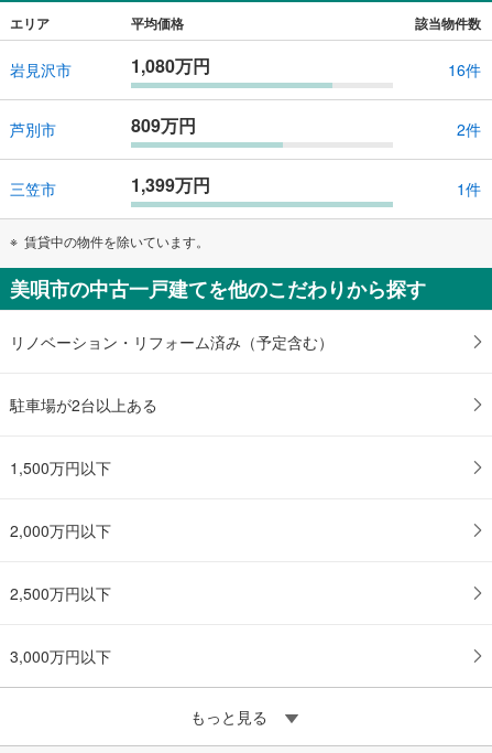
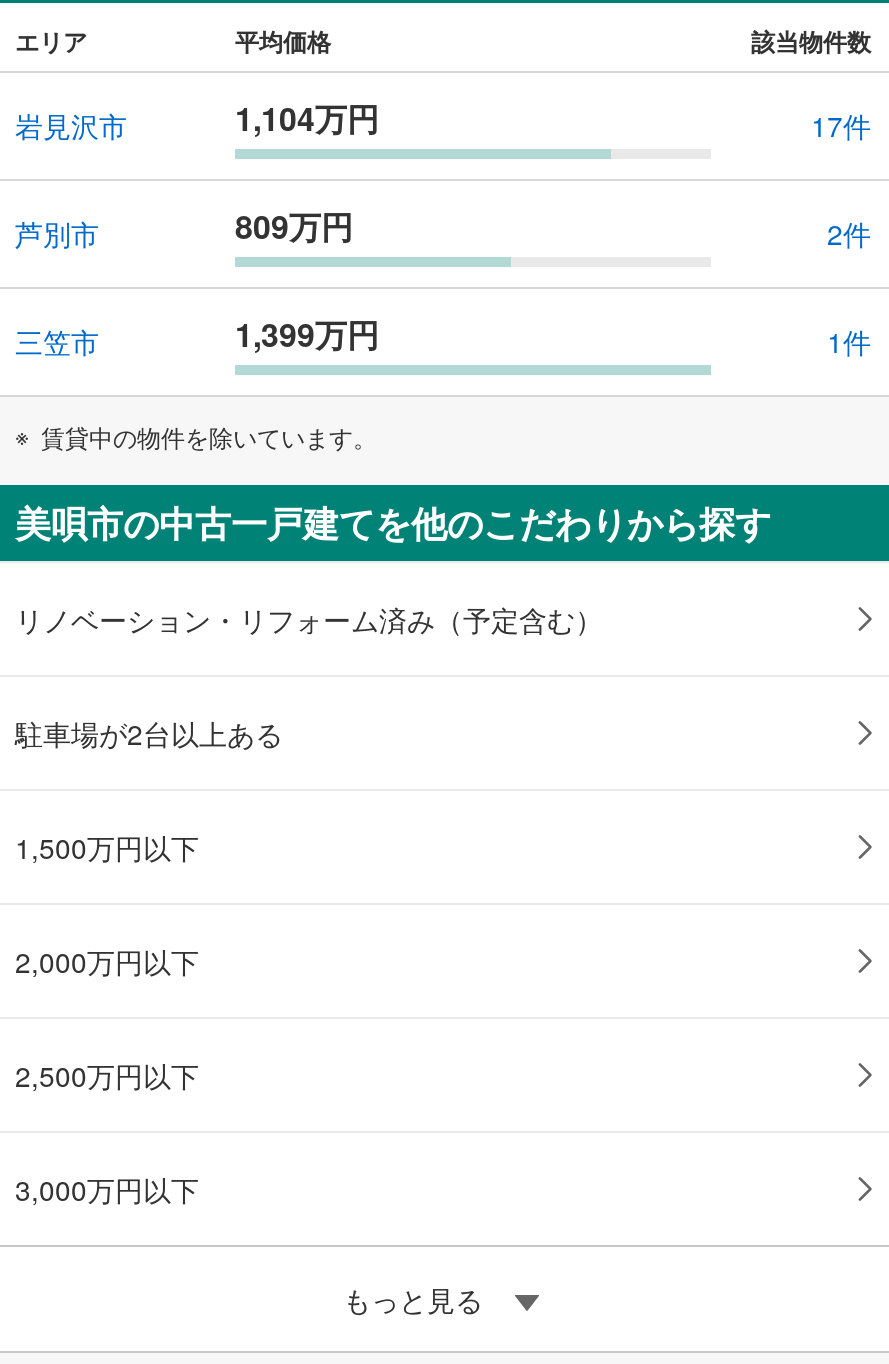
- 1,080万円
+ 1,104万円

- 16件
+ 17件
